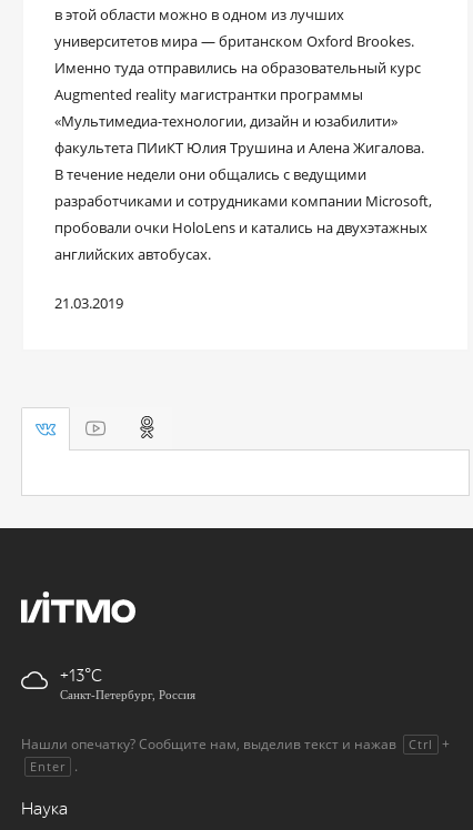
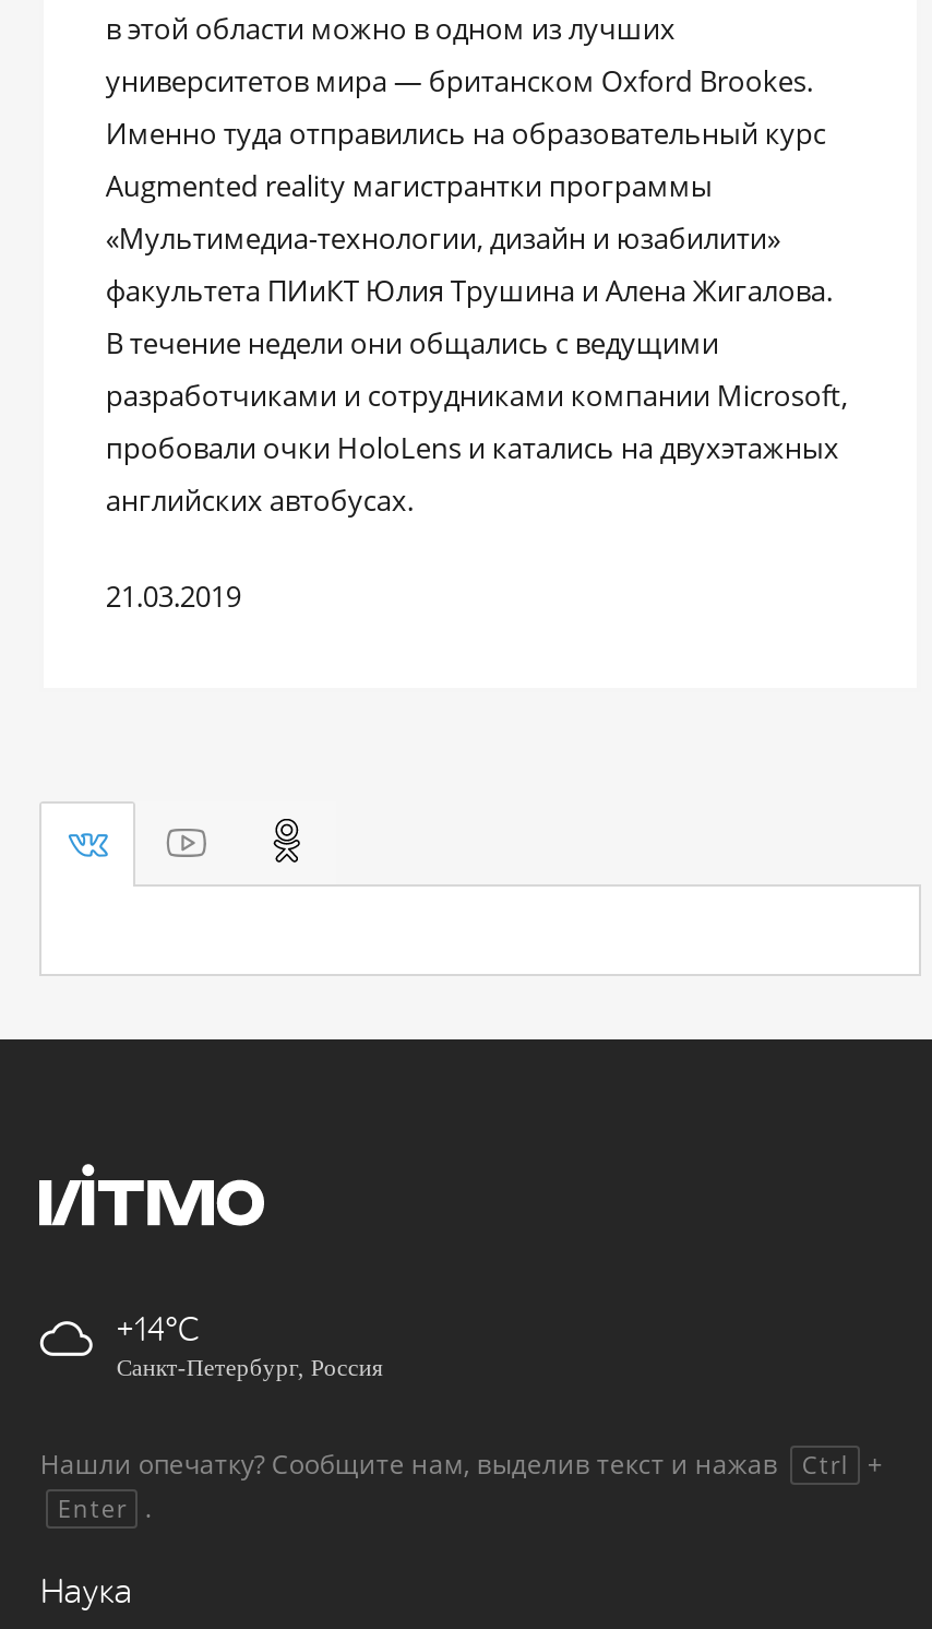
- +13
+ +14
